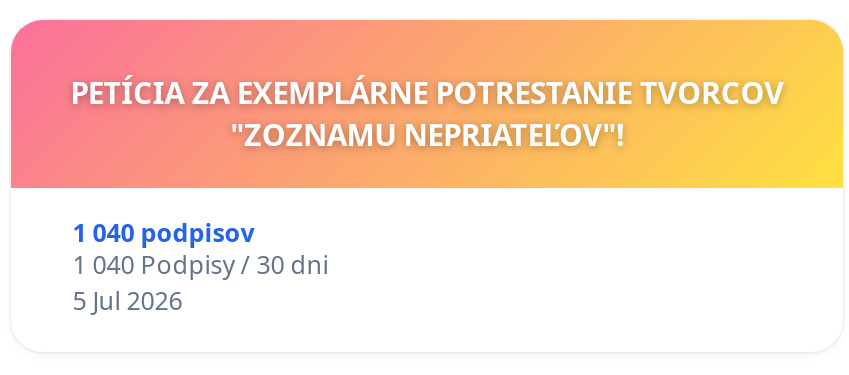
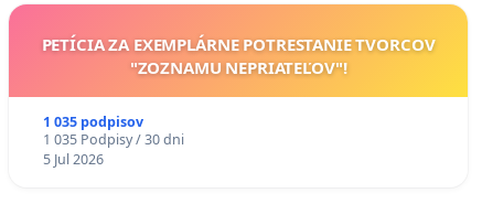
- 1 040 podpisov
+ 1 035 podpisov

- 1 040 Podpisy / 30 dni
+ 1 035 Podpisy / 30 dni
